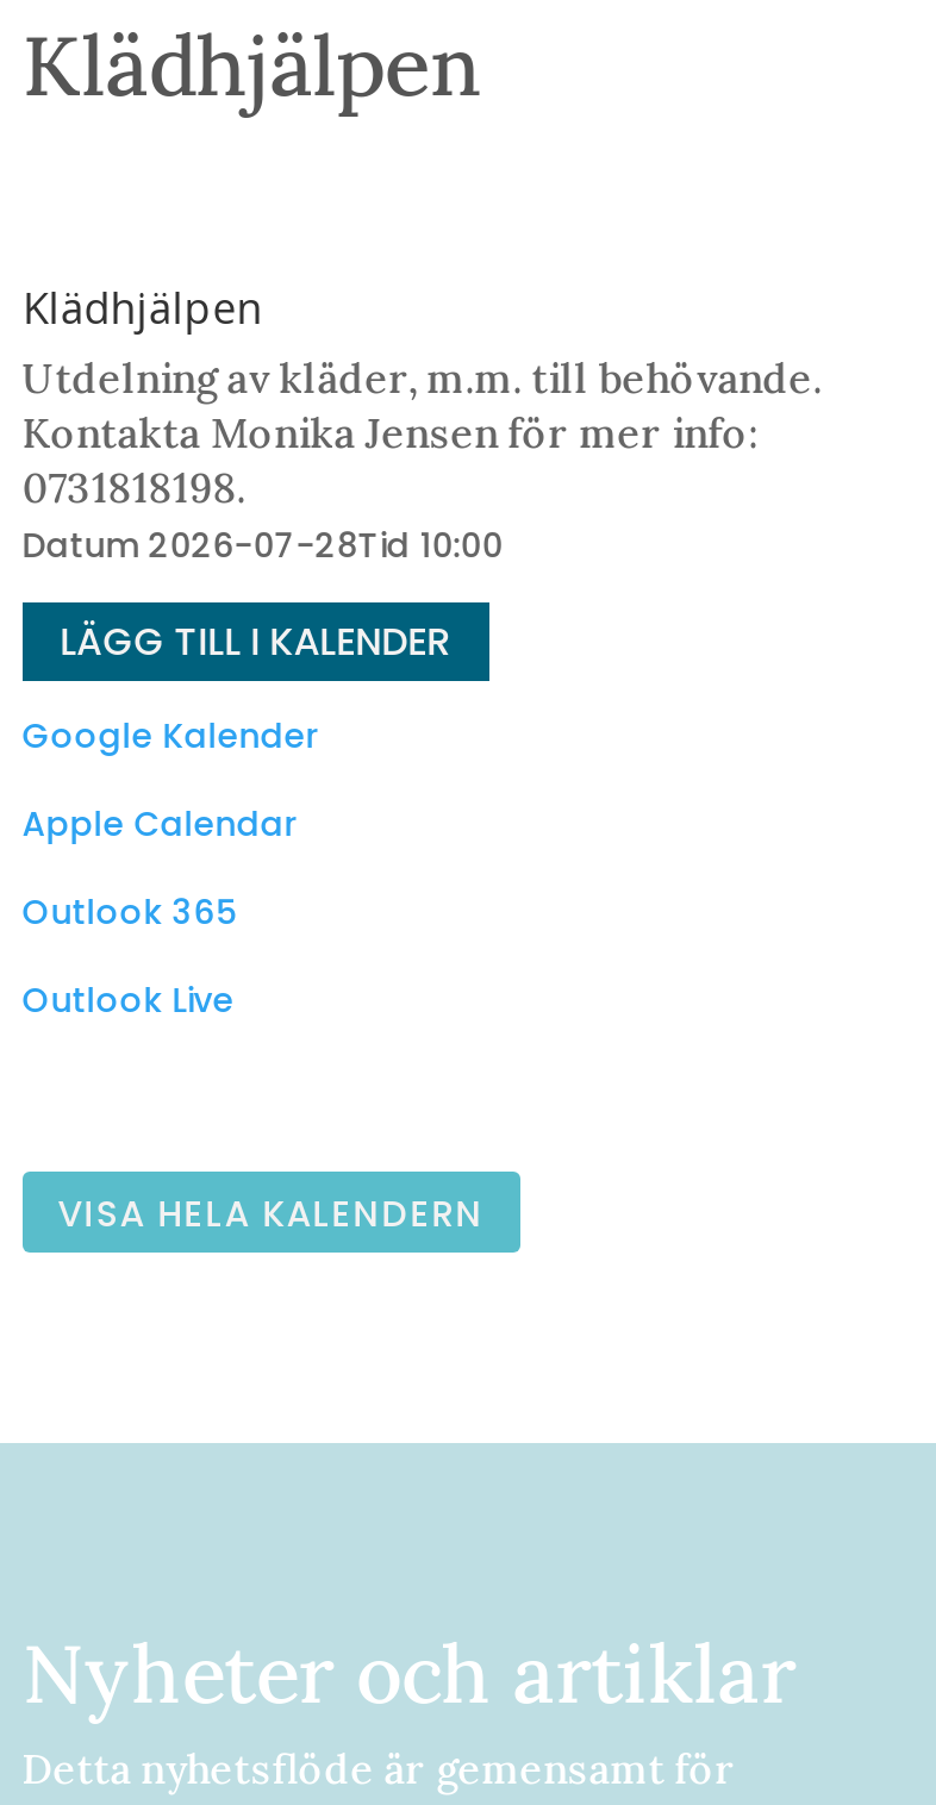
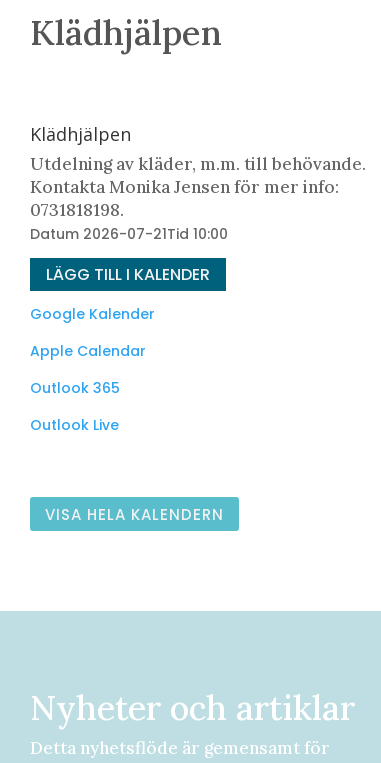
- Datum 2026-07-28Tid 10:00
+ Datum 2026-07-21Tid 10:00
